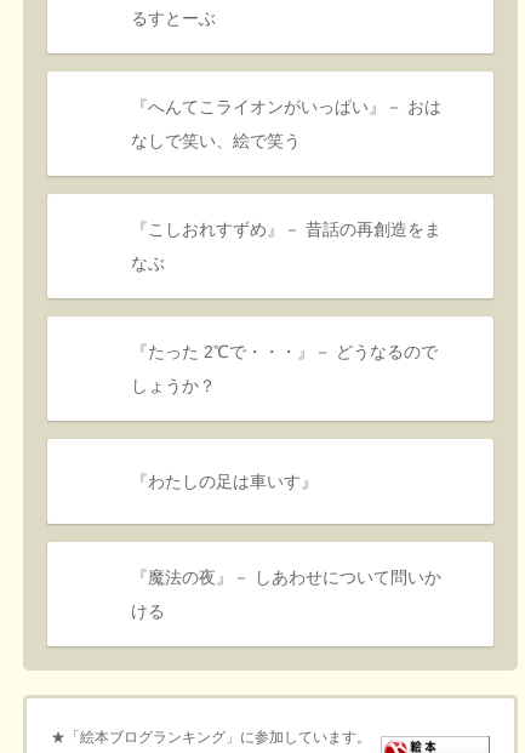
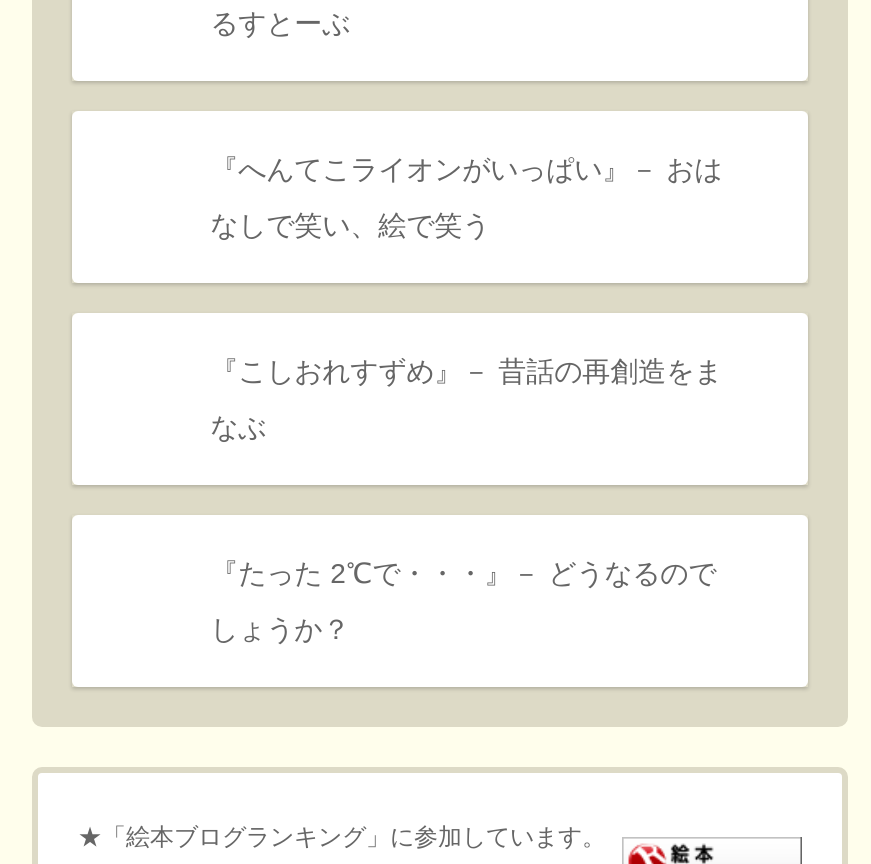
- 『わたしの足は車いす』

- 『魔法の夜』－ しあわせについて問いか
- ける
